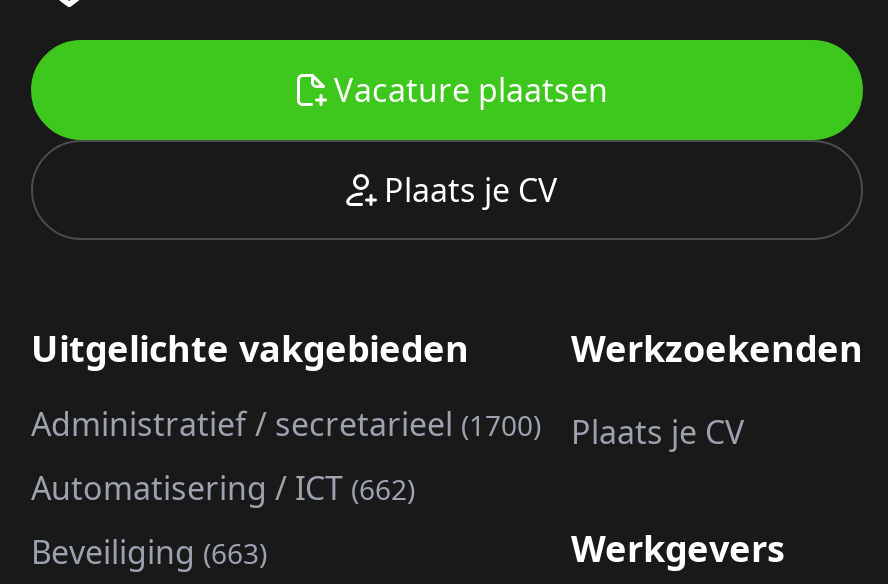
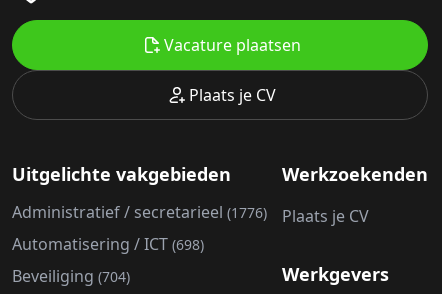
- Administratief / secretarieel (1700)
+ Administratief / secretarieel (1776)

- Automatisering / ICT (662)
+ Automatisering / ICT (698)

- Beveiliging (663)
+ Beveiliging (704)
